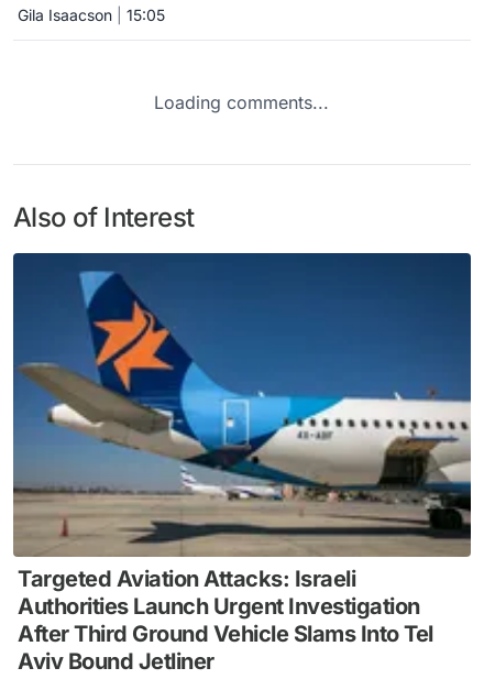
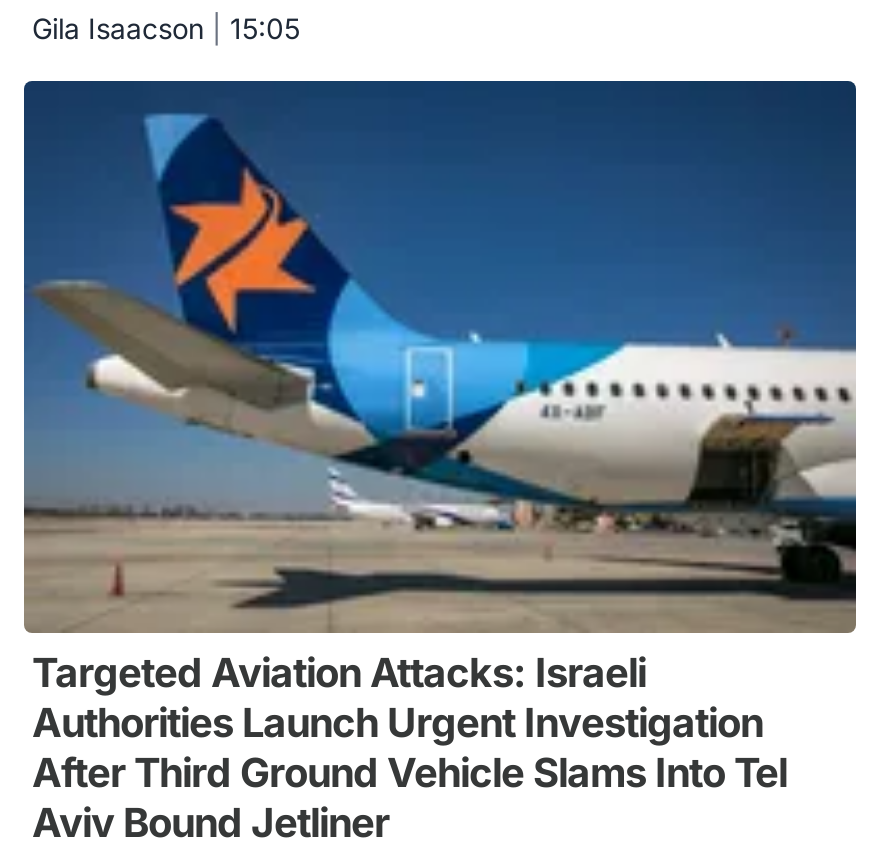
- Loading comments...

- Also of Interest
